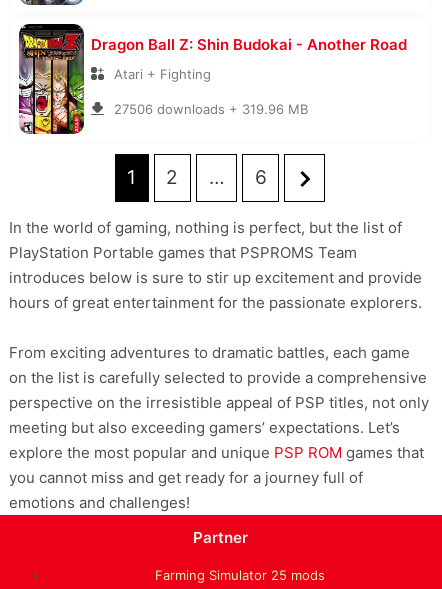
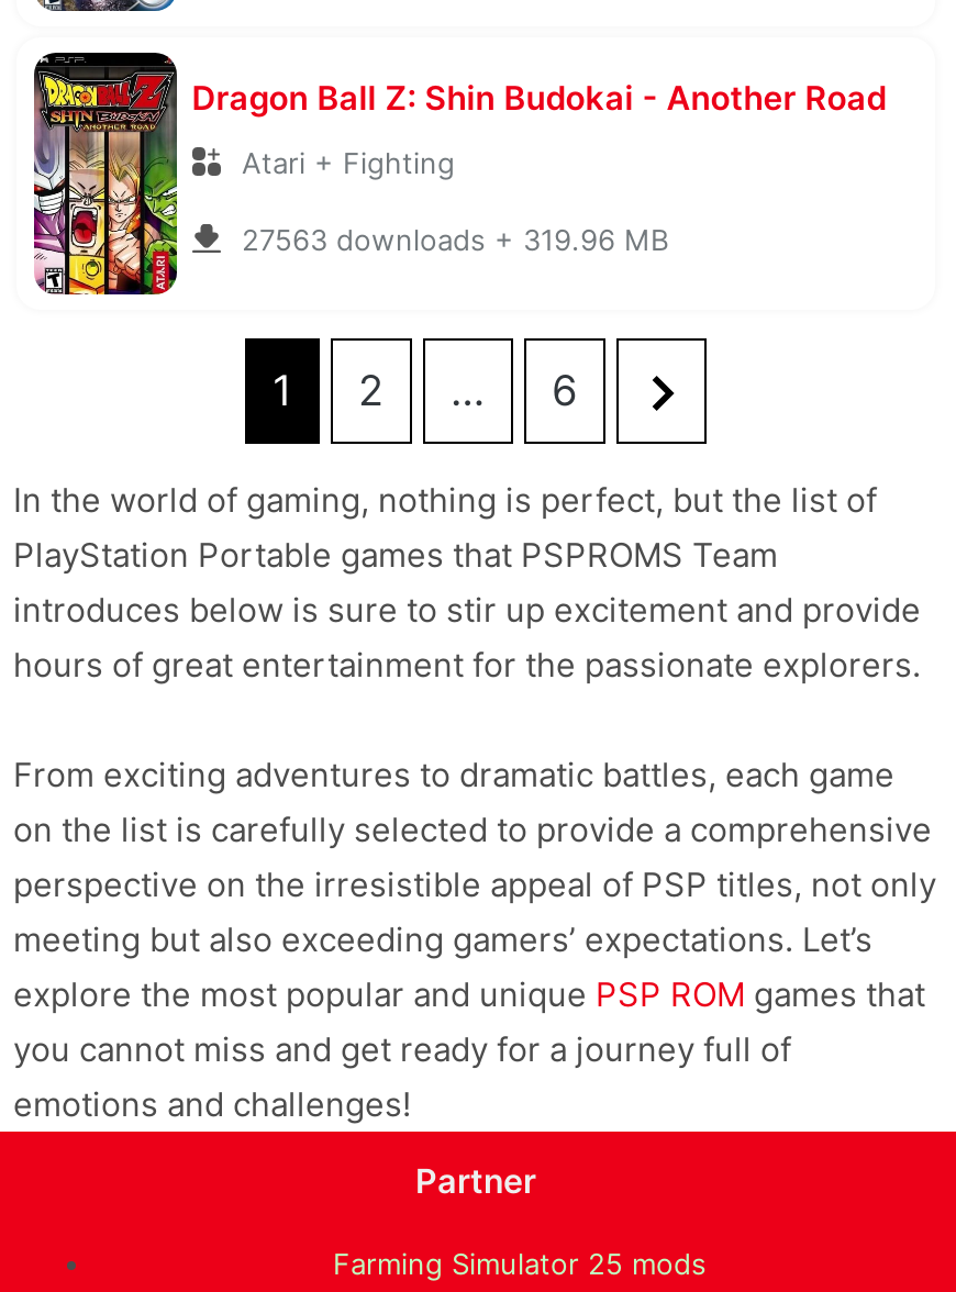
- 27506 downloads + 319.96 MB
+ 27563 downloads + 319.96 MB
